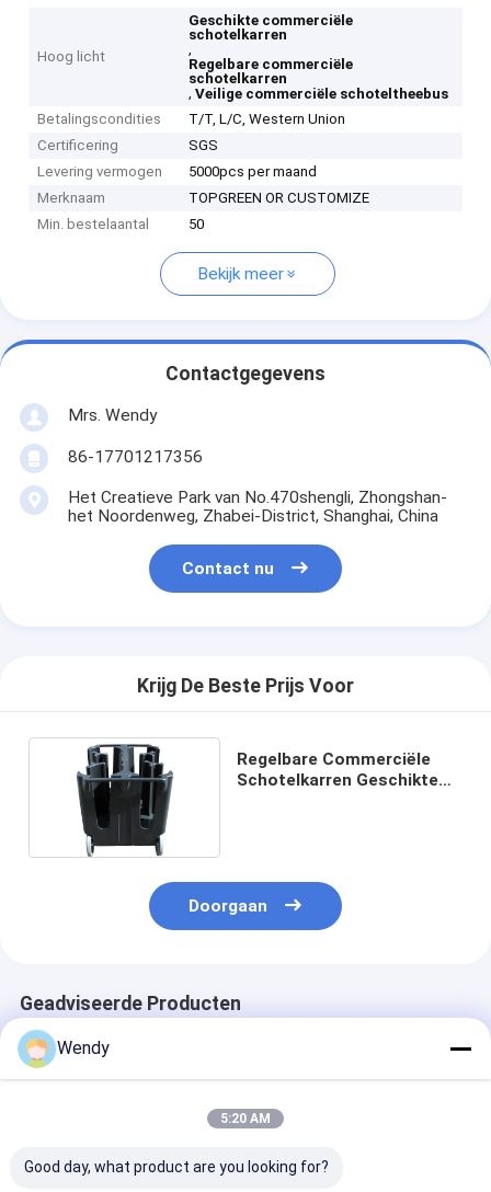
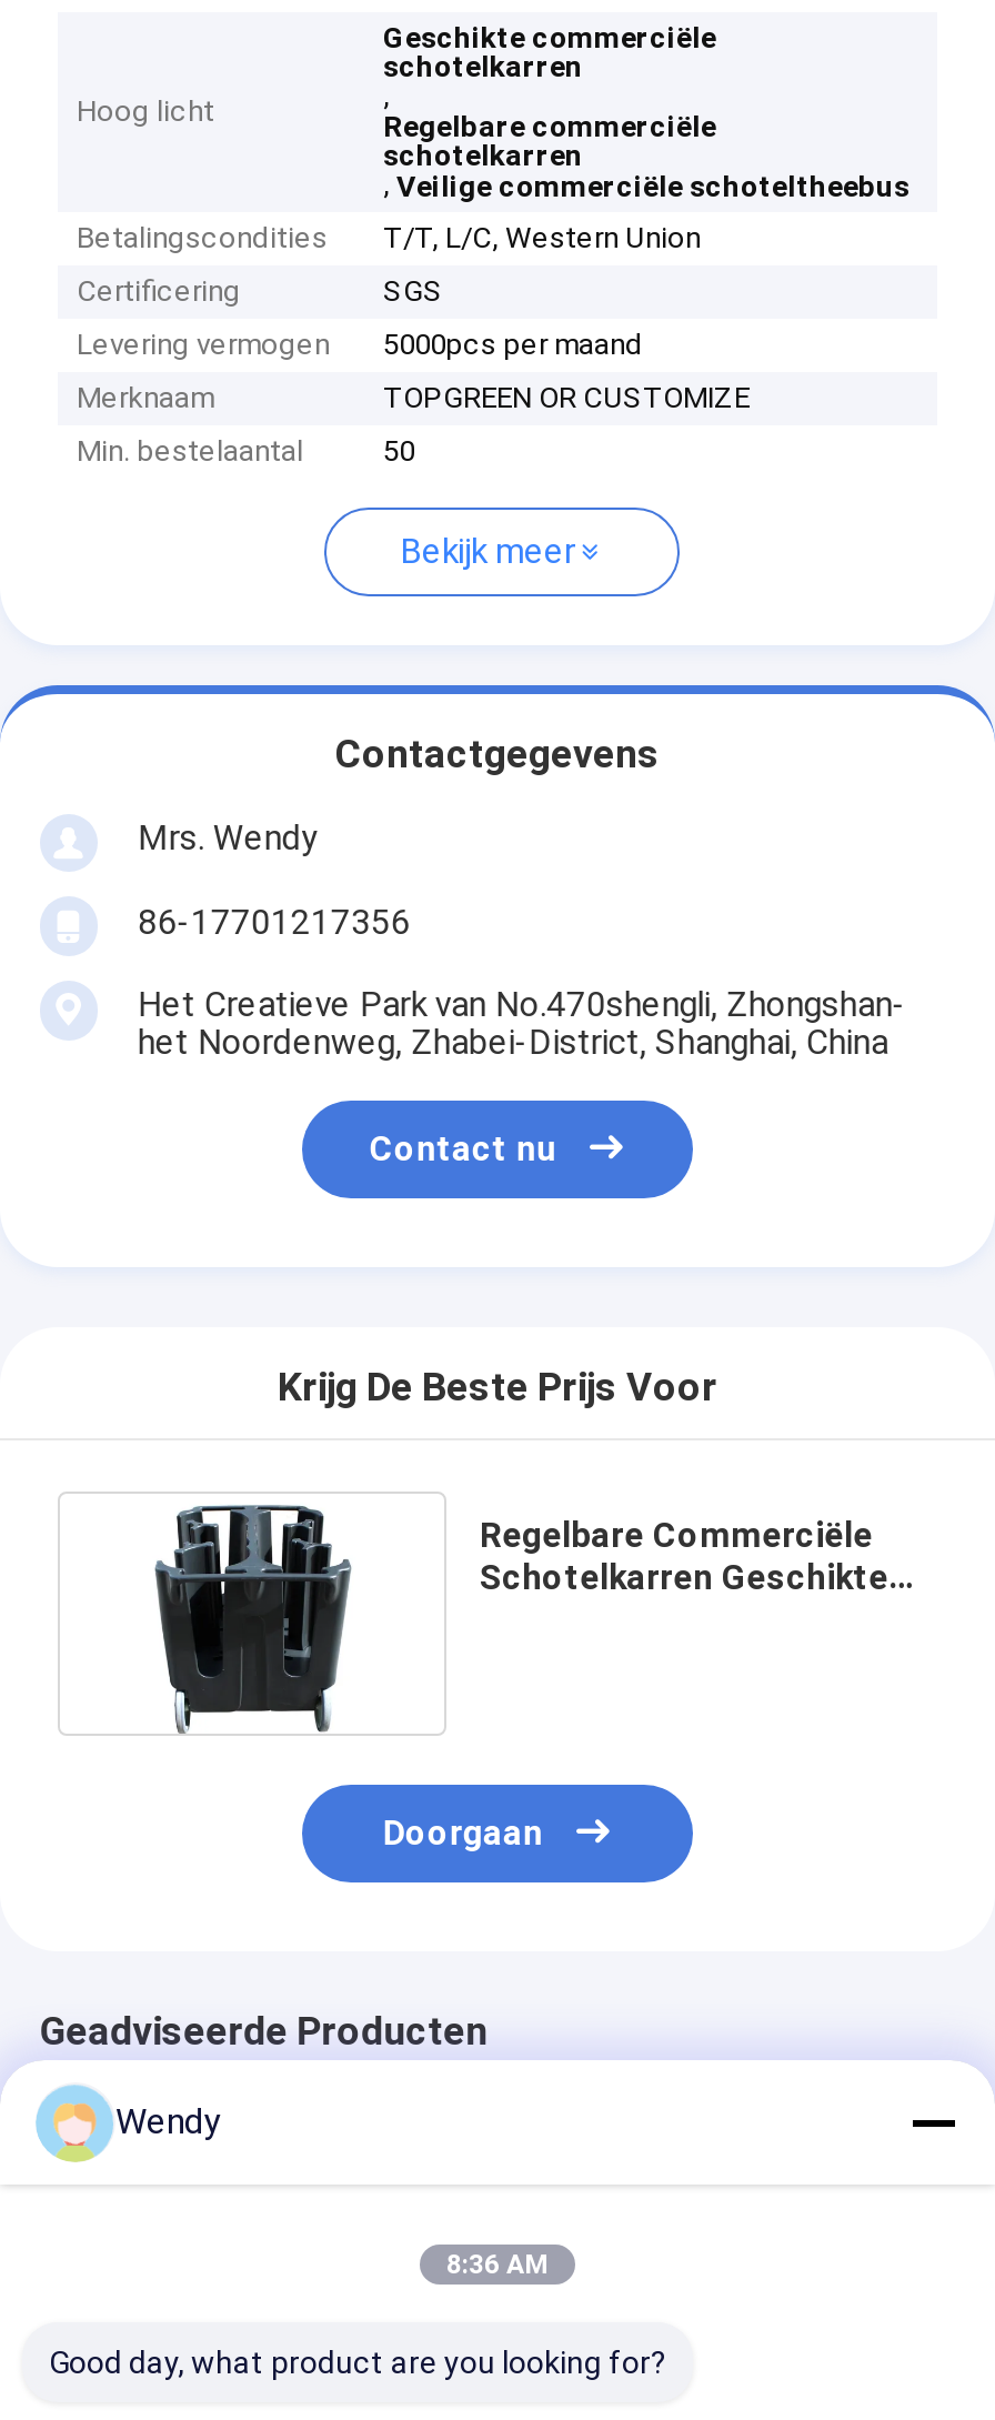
- 5:20 AM
+ 8:36 AM
